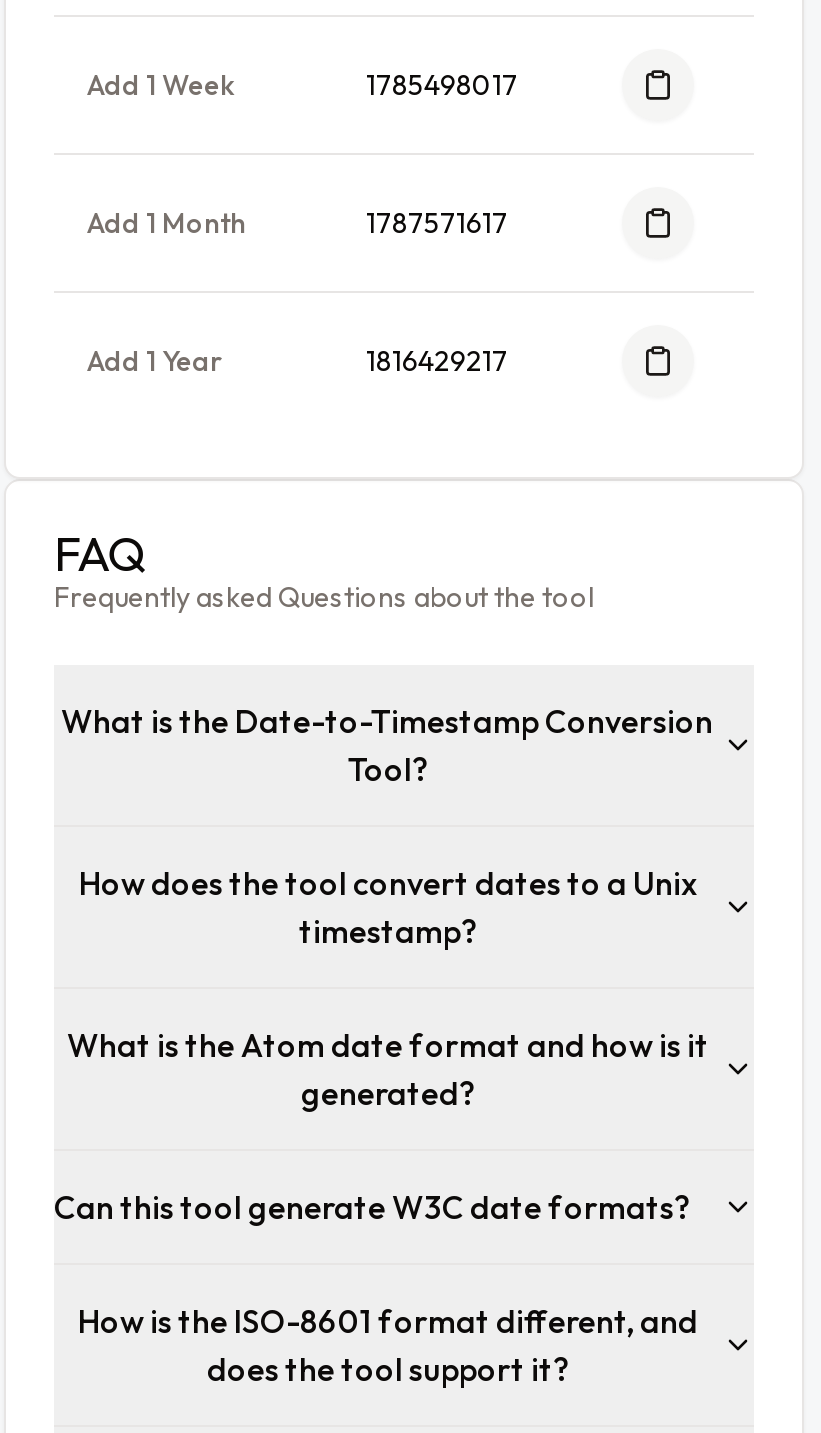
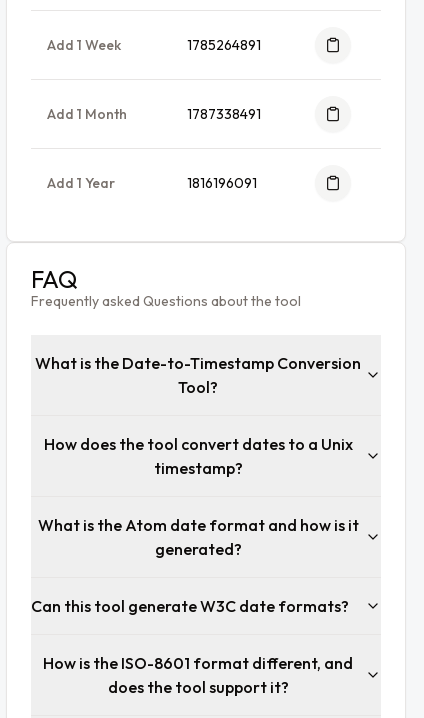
- 1785498017
+ 1785264891

- 1787571617
+ 1787338491

- 1816429217
+ 1816196091
